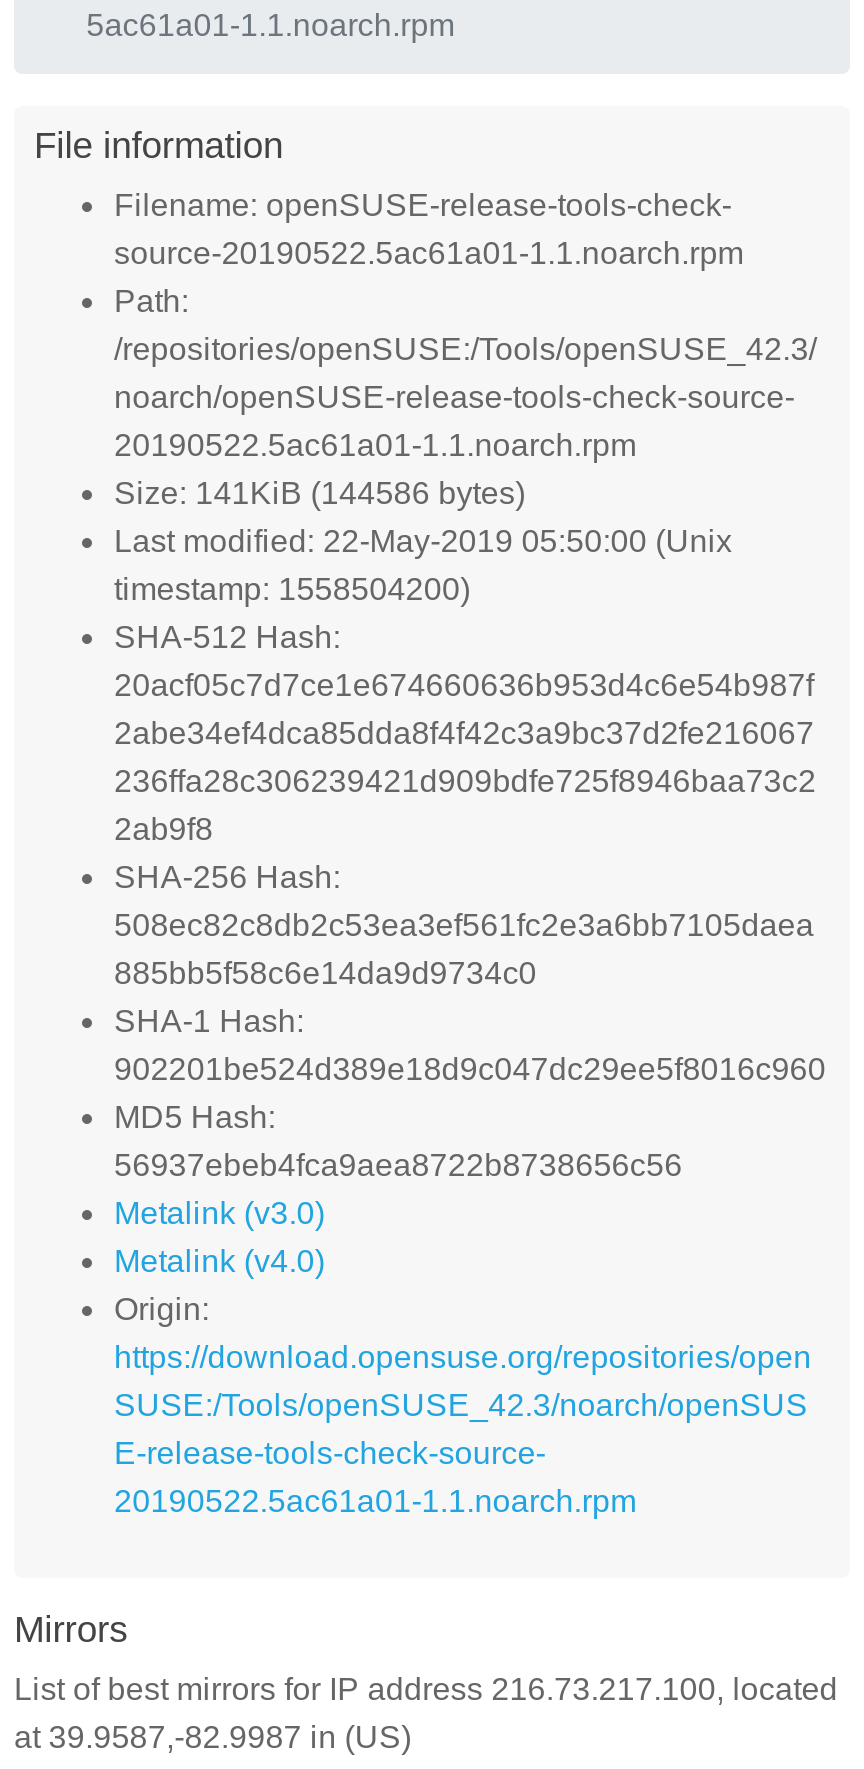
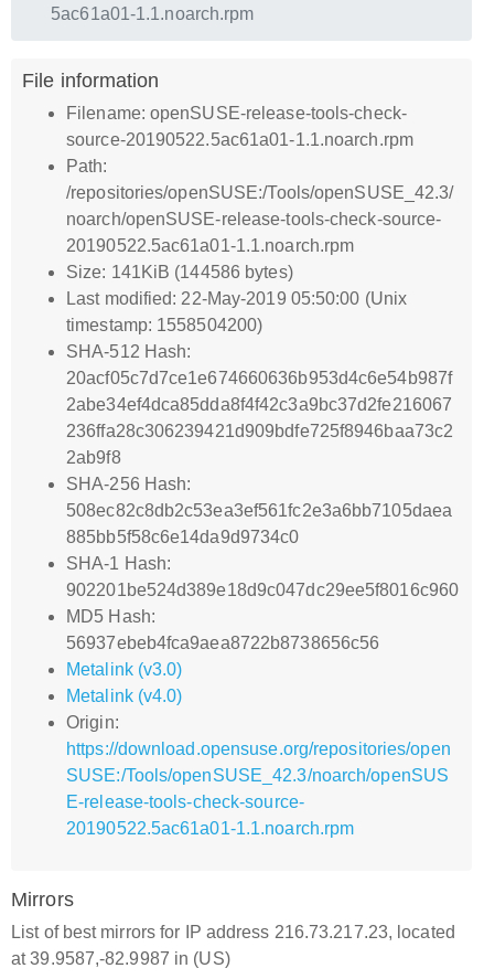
- List of best mirrors for IP address 216.73.217.100, located
+ List of best mirrors for IP address 216.73.217.23, located
